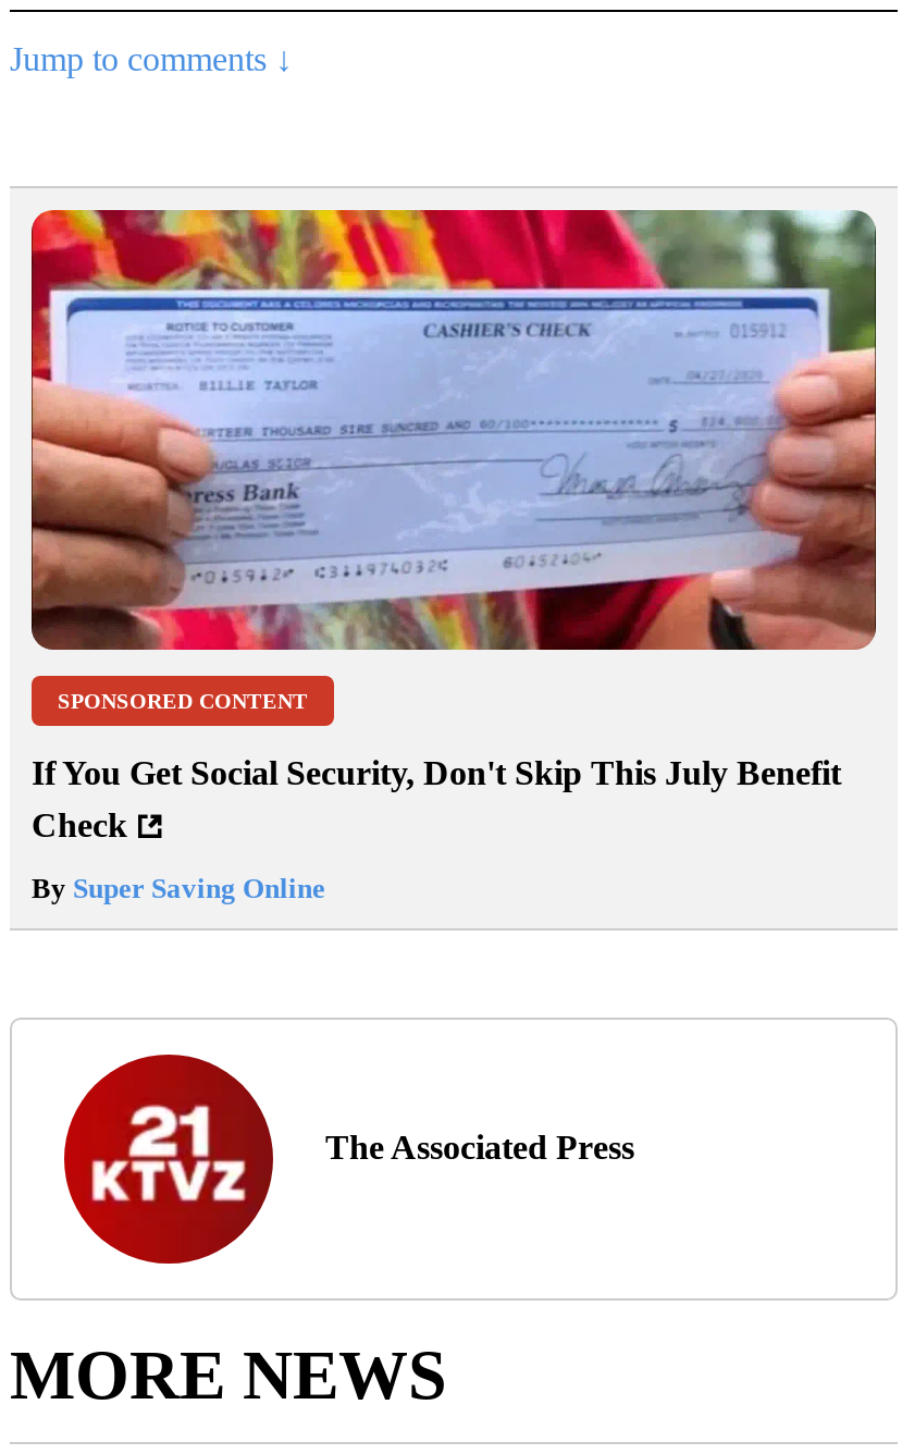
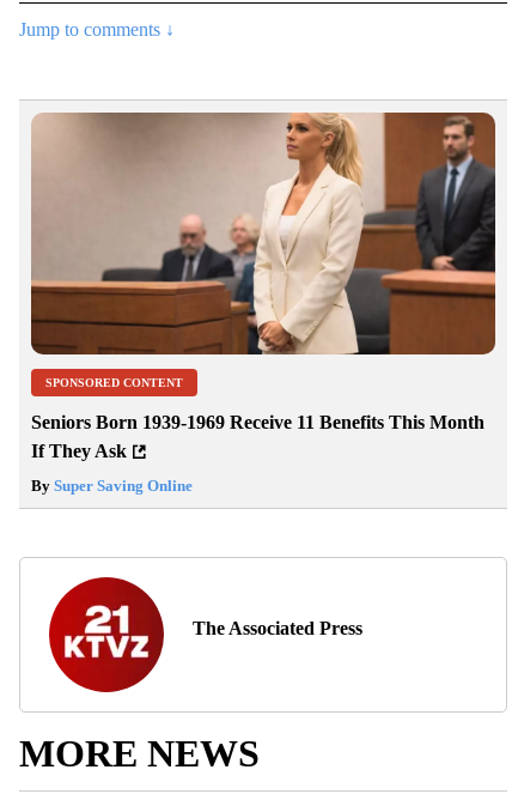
- [image]
+ [image]

- If You Get Social Security, Don't Skip This July Benefit
- Check
+ Seniors Born 1939-1969 Receive 11 Benefits This Month
+ If They Ask
